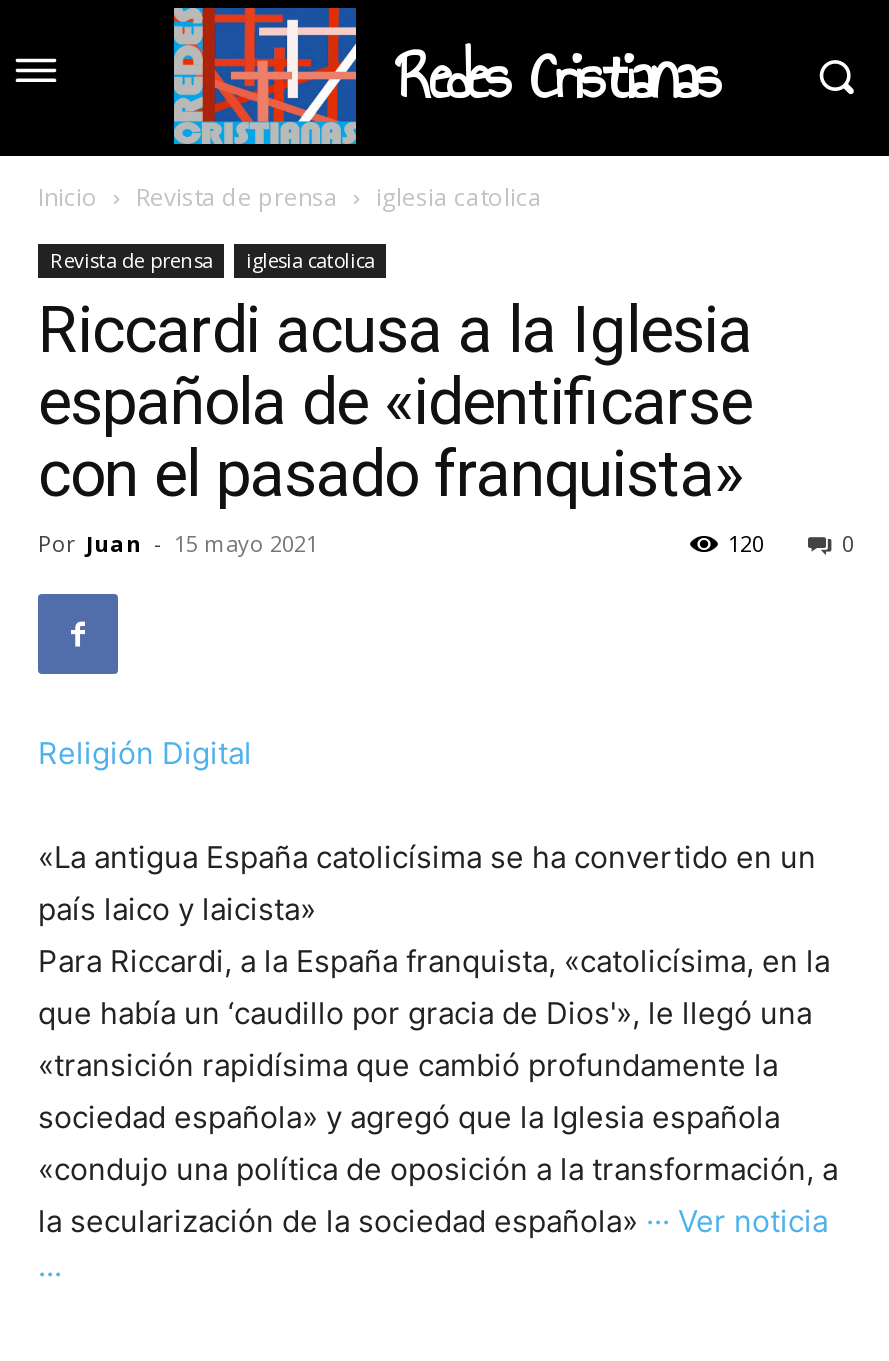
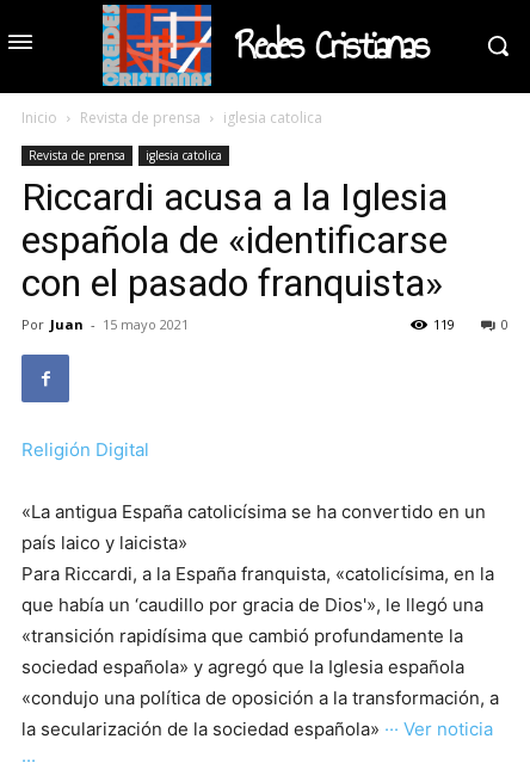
- 120
+ 119
